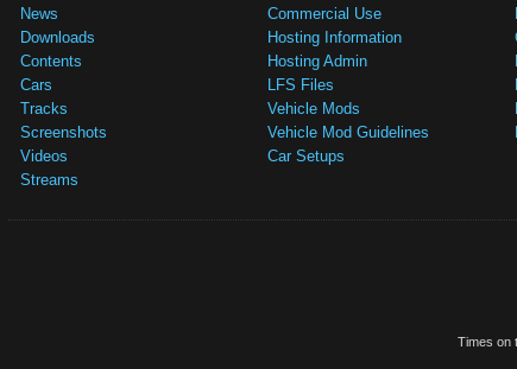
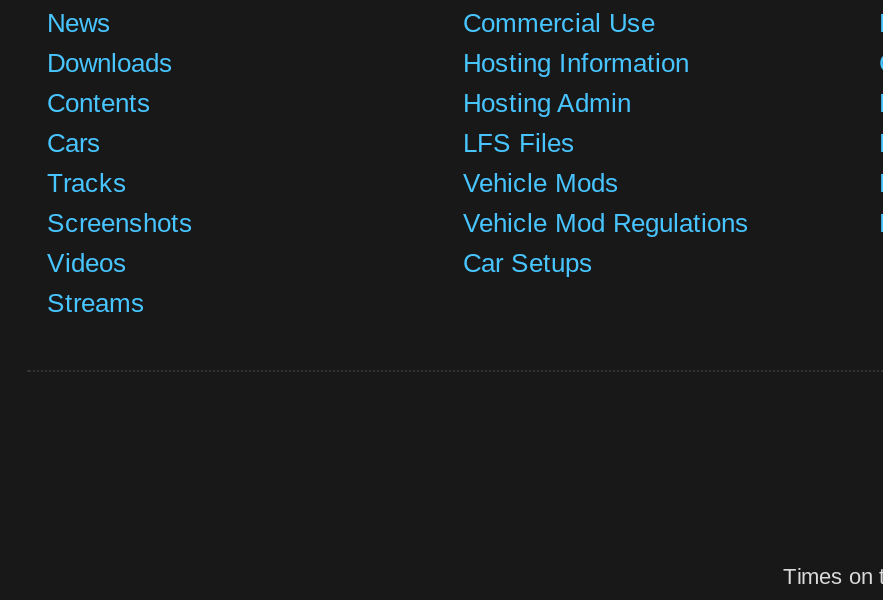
- Vehicle Mod Guidelines
+ Vehicle Mod Regulations
